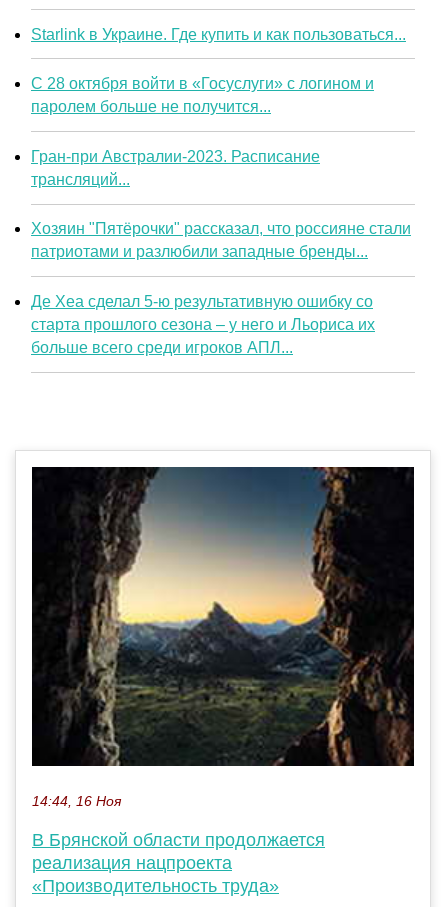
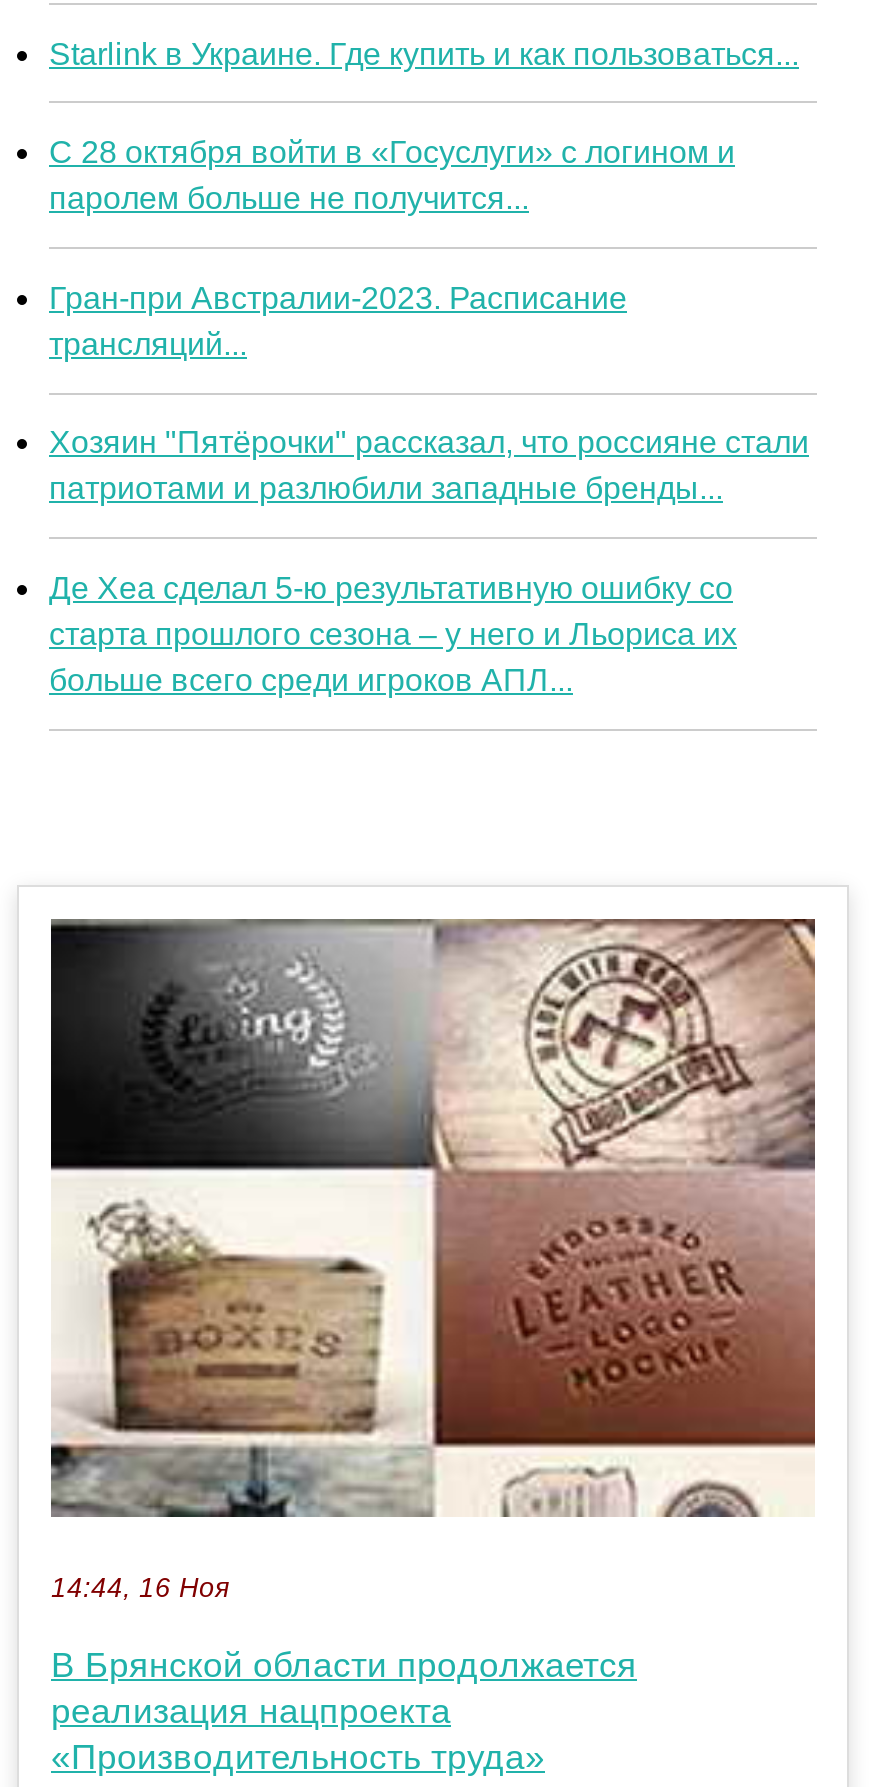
- [image]
+ [image]
